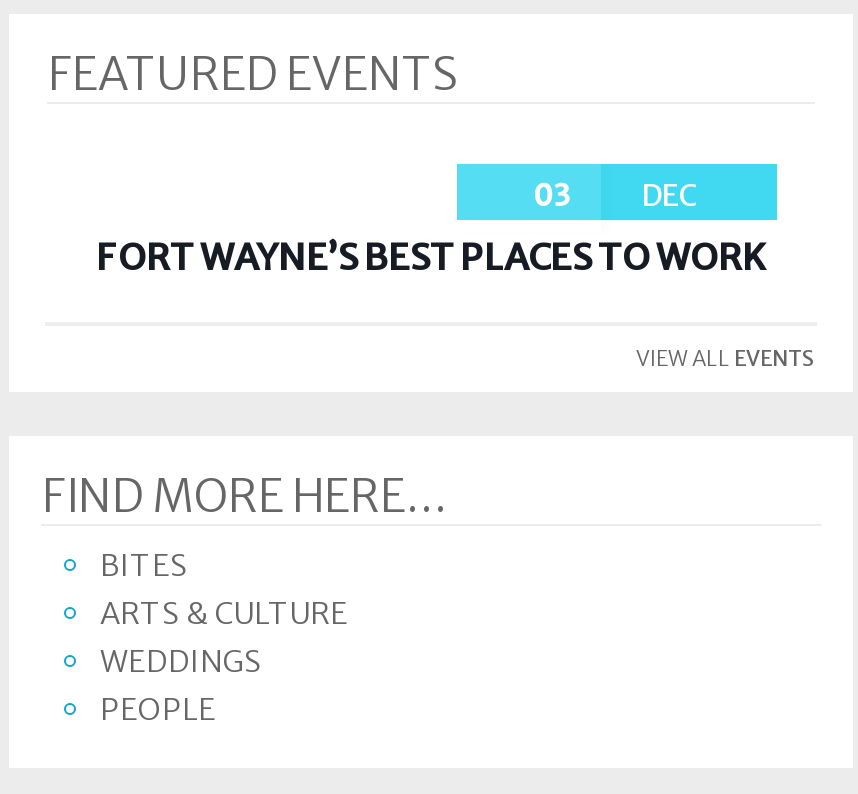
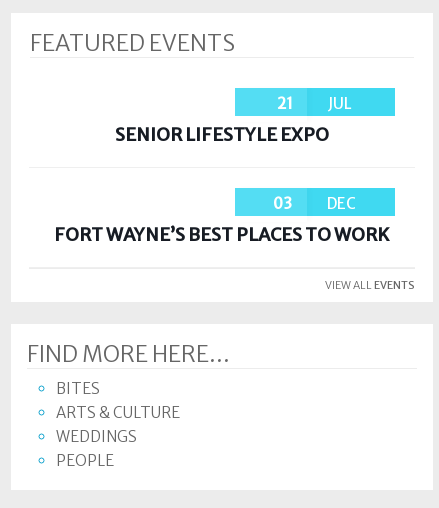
+ 21
+ JUL
+ SENIOR LIFESTYLE EXPO
